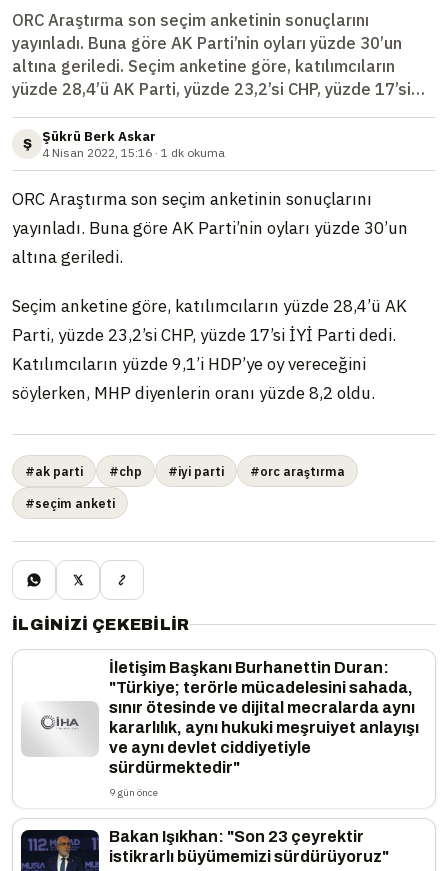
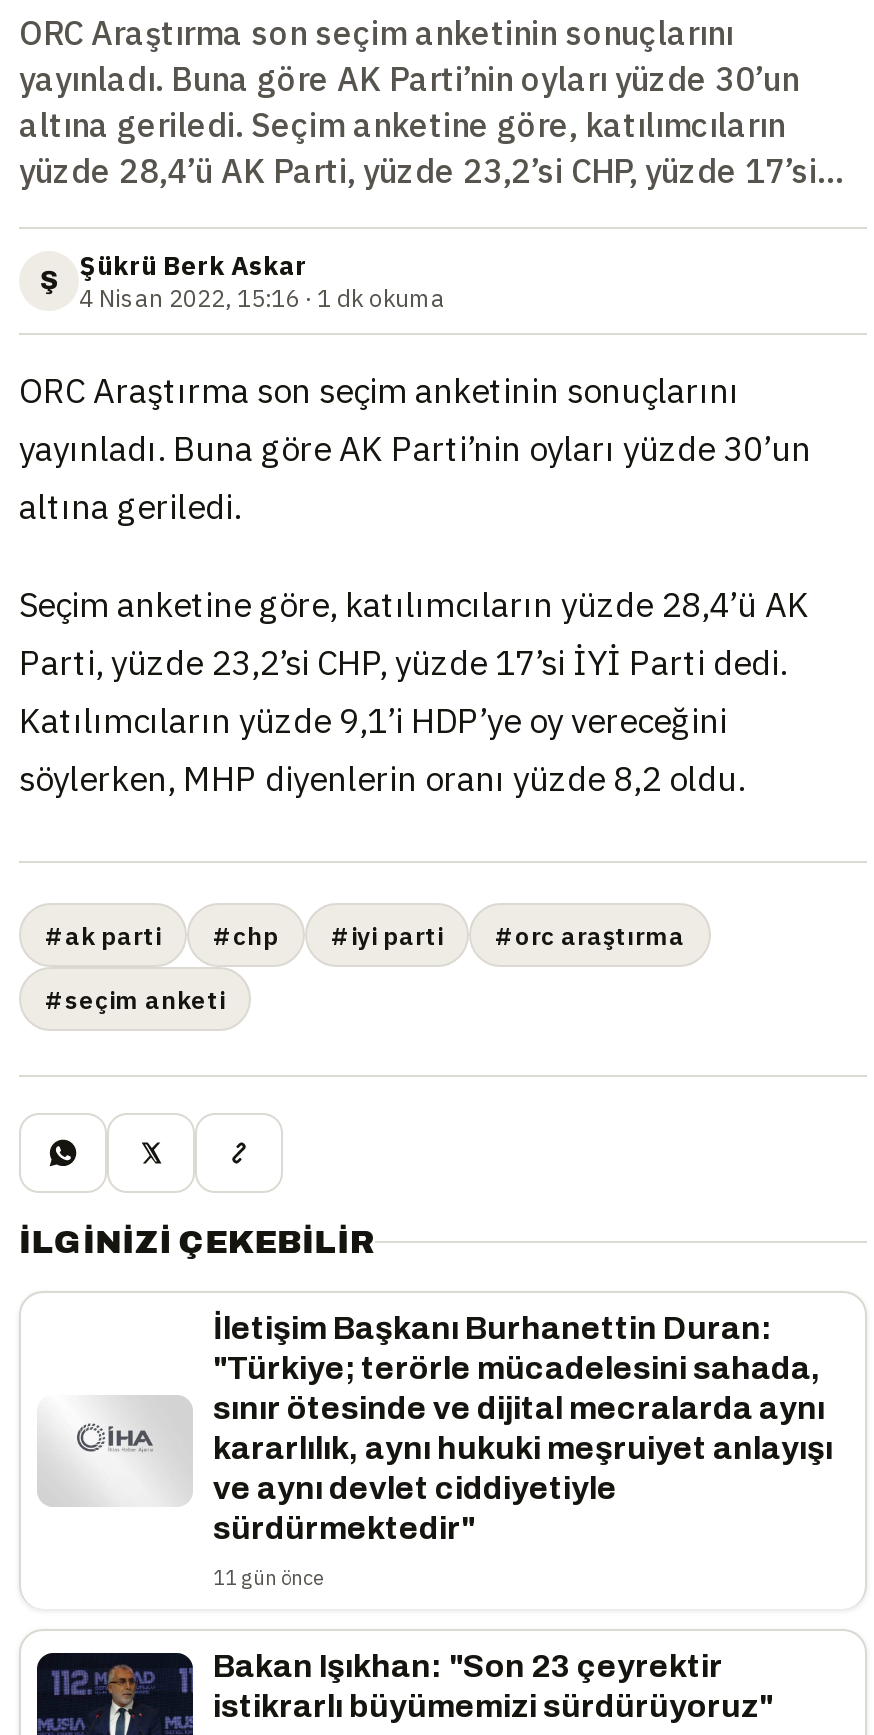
- 9 gün önce
+ 11 gün önce
